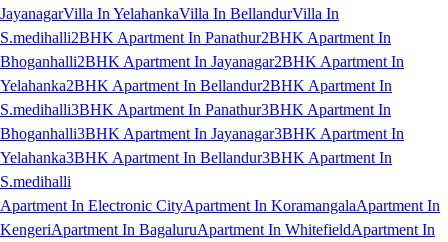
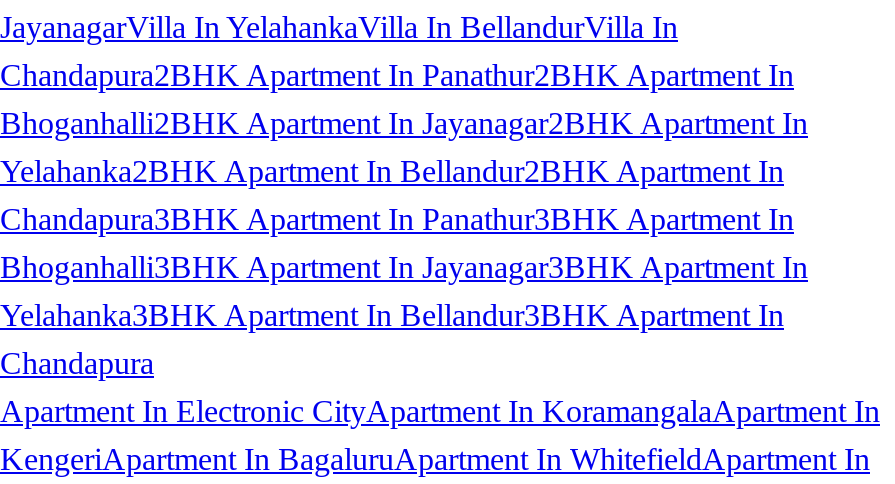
- S.medihalli2BHK Apartment In Panathur2BHK Apartment In
+ Chandapura2BHK Apartment In Panathur2BHK Apartment In

- S.medihalli3BHK Apartment In Panathur3BHK Apartment In
+ Chandapura3BHK Apartment In Panathur3BHK Apartment In

- S.medihalli
+ Chandapura
